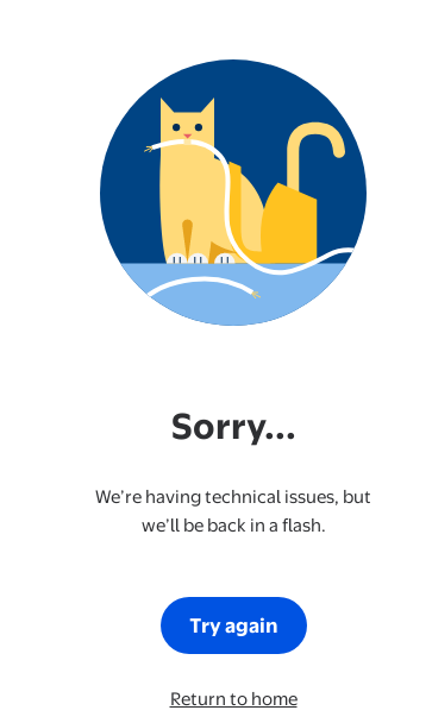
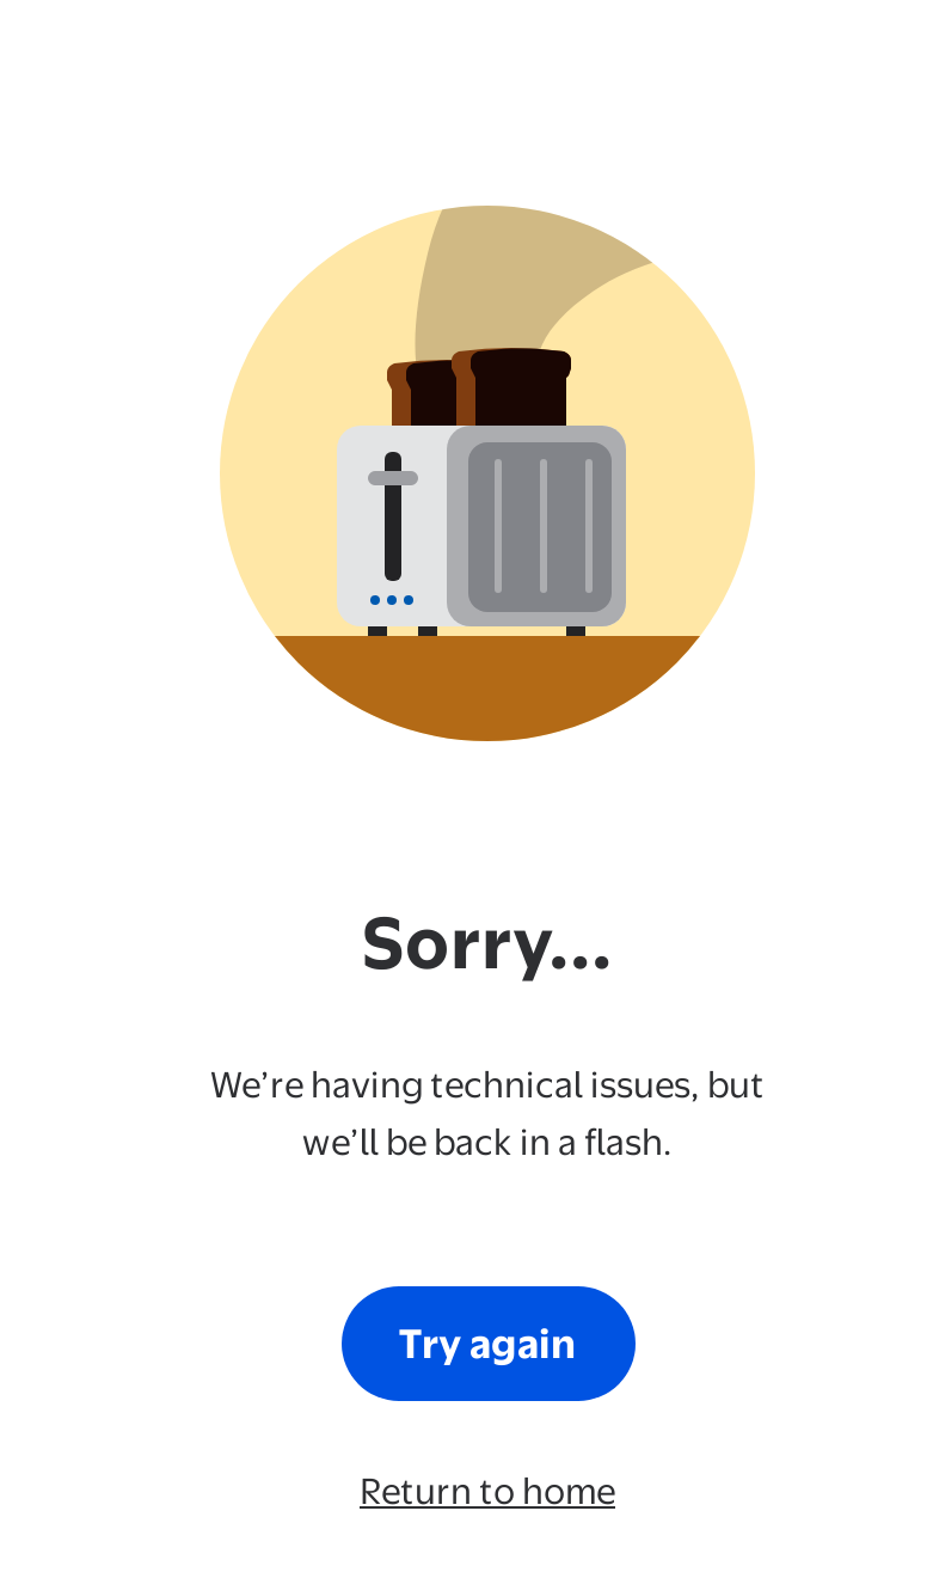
- [image]
+ [image]
